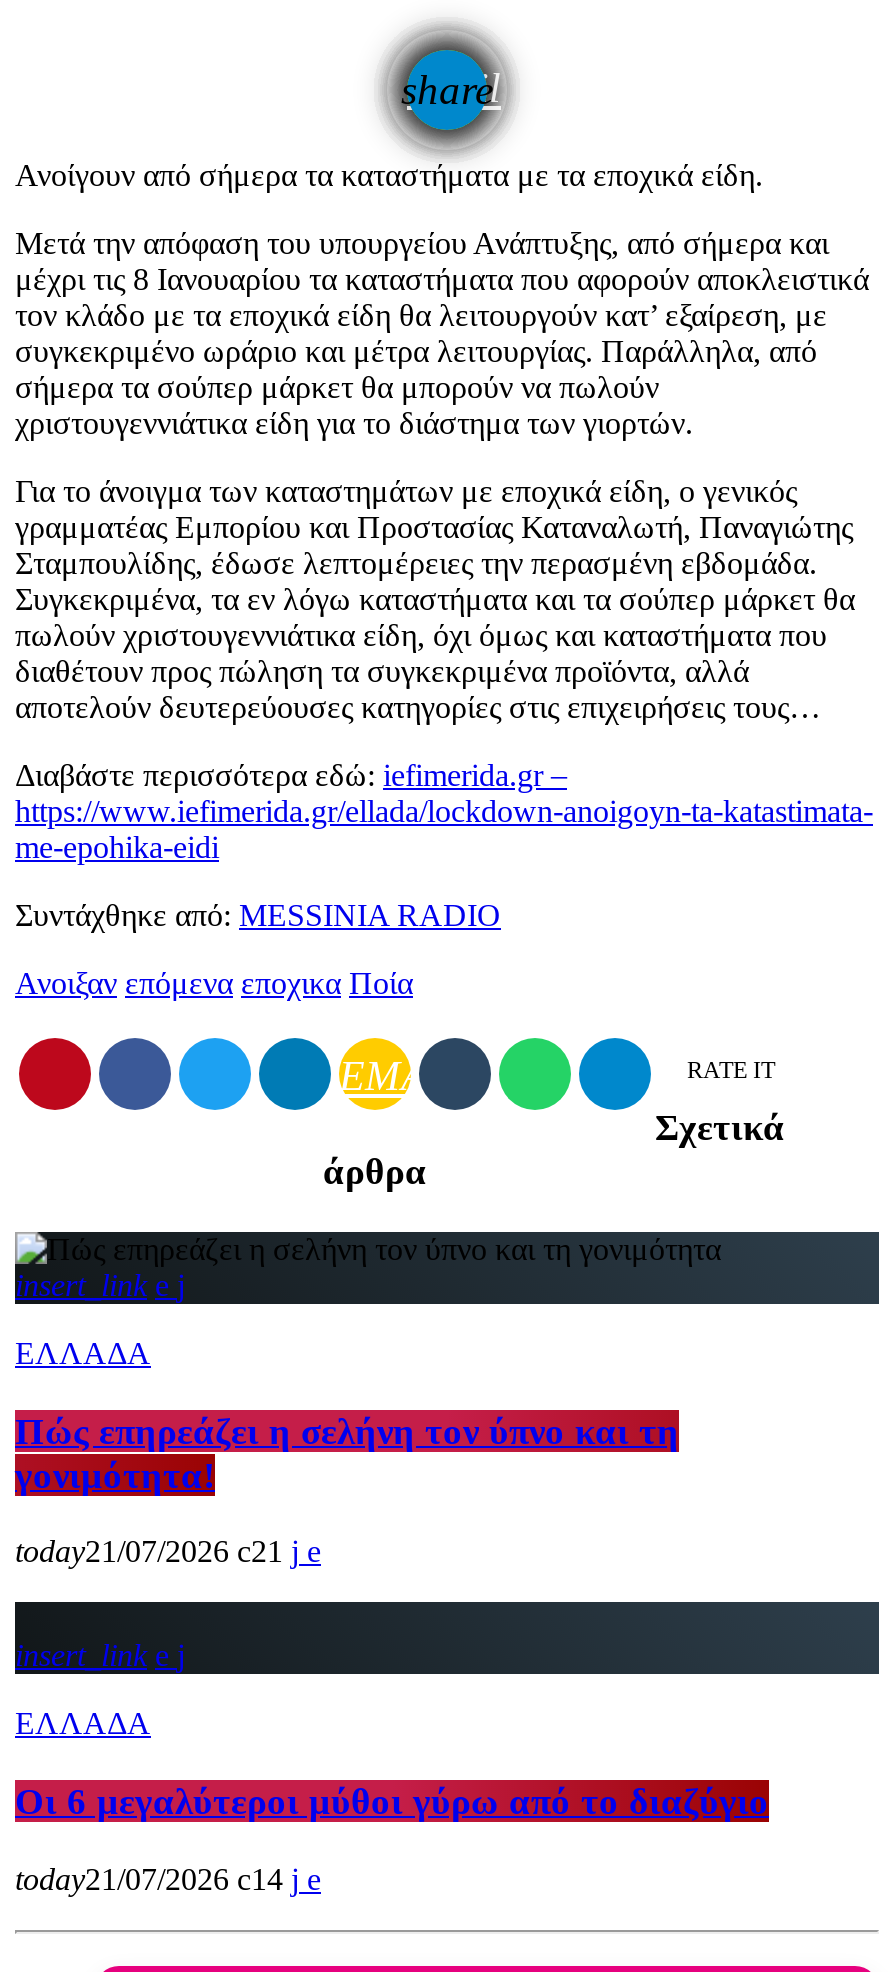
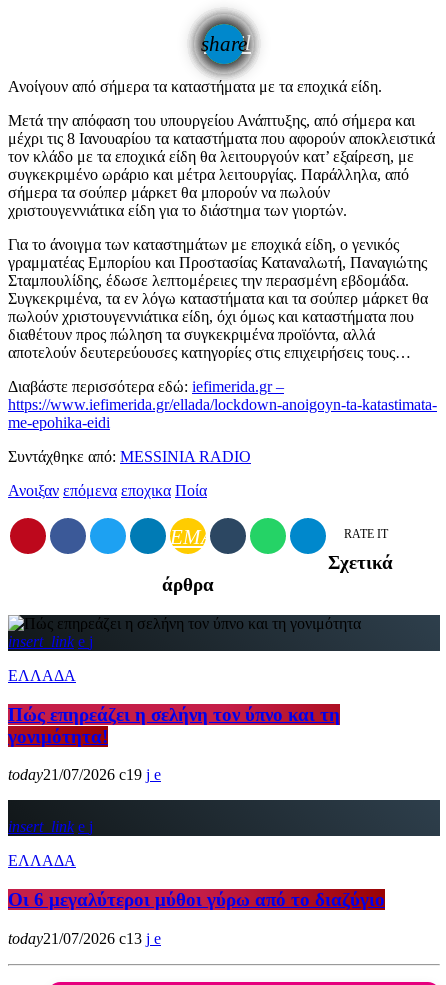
- today21/07/2026 21
+ today21/07/2026 19

- today21/07/2026 14
+ today21/07/2026 13
